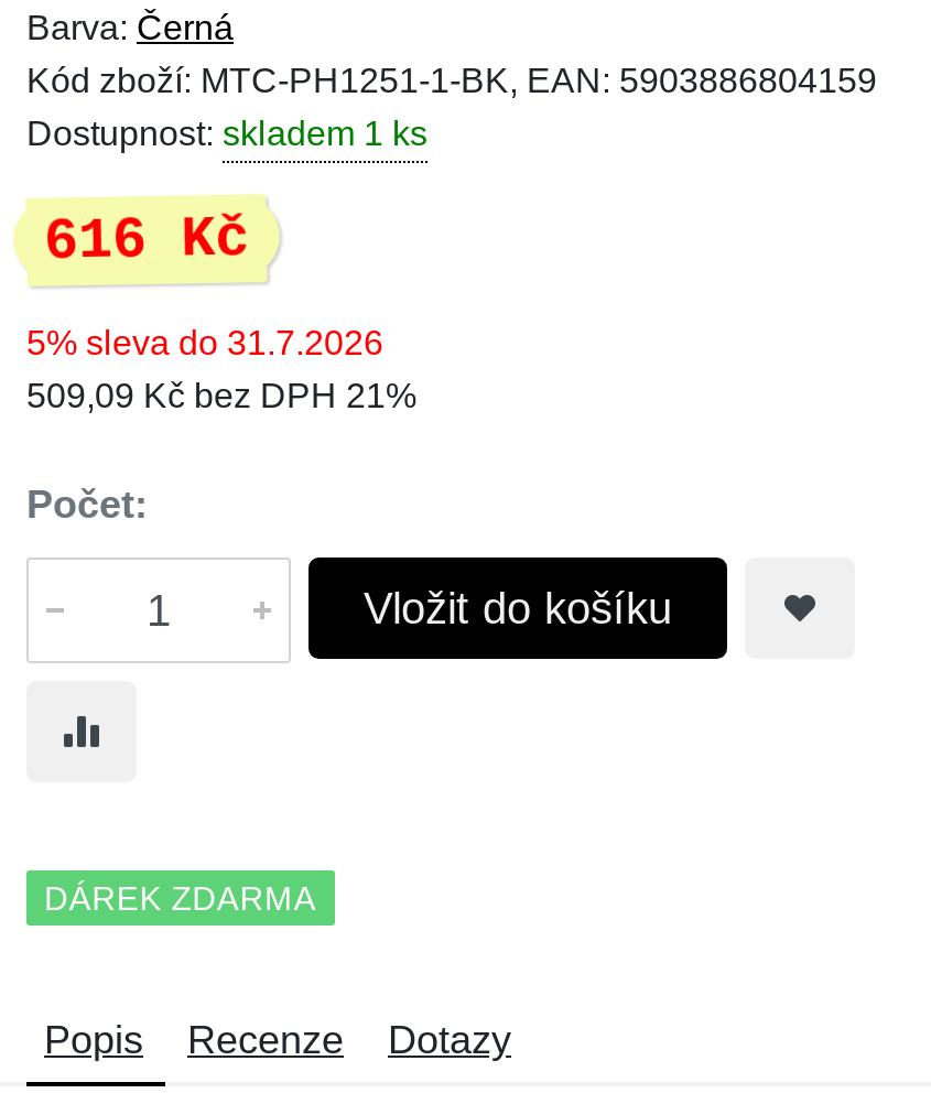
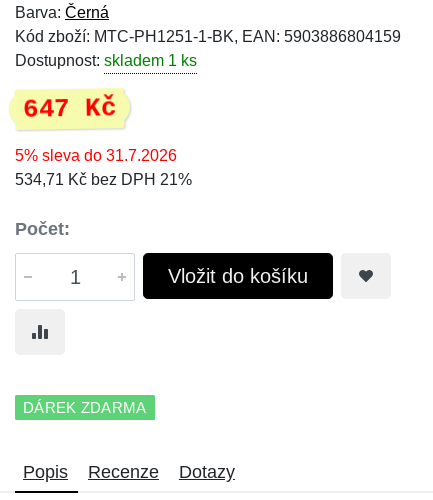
- 616 Kč
+ 647 Kč

- 509,09 Kč bez DPH 21%
+ 534,71 Kč bez DPH 21%
